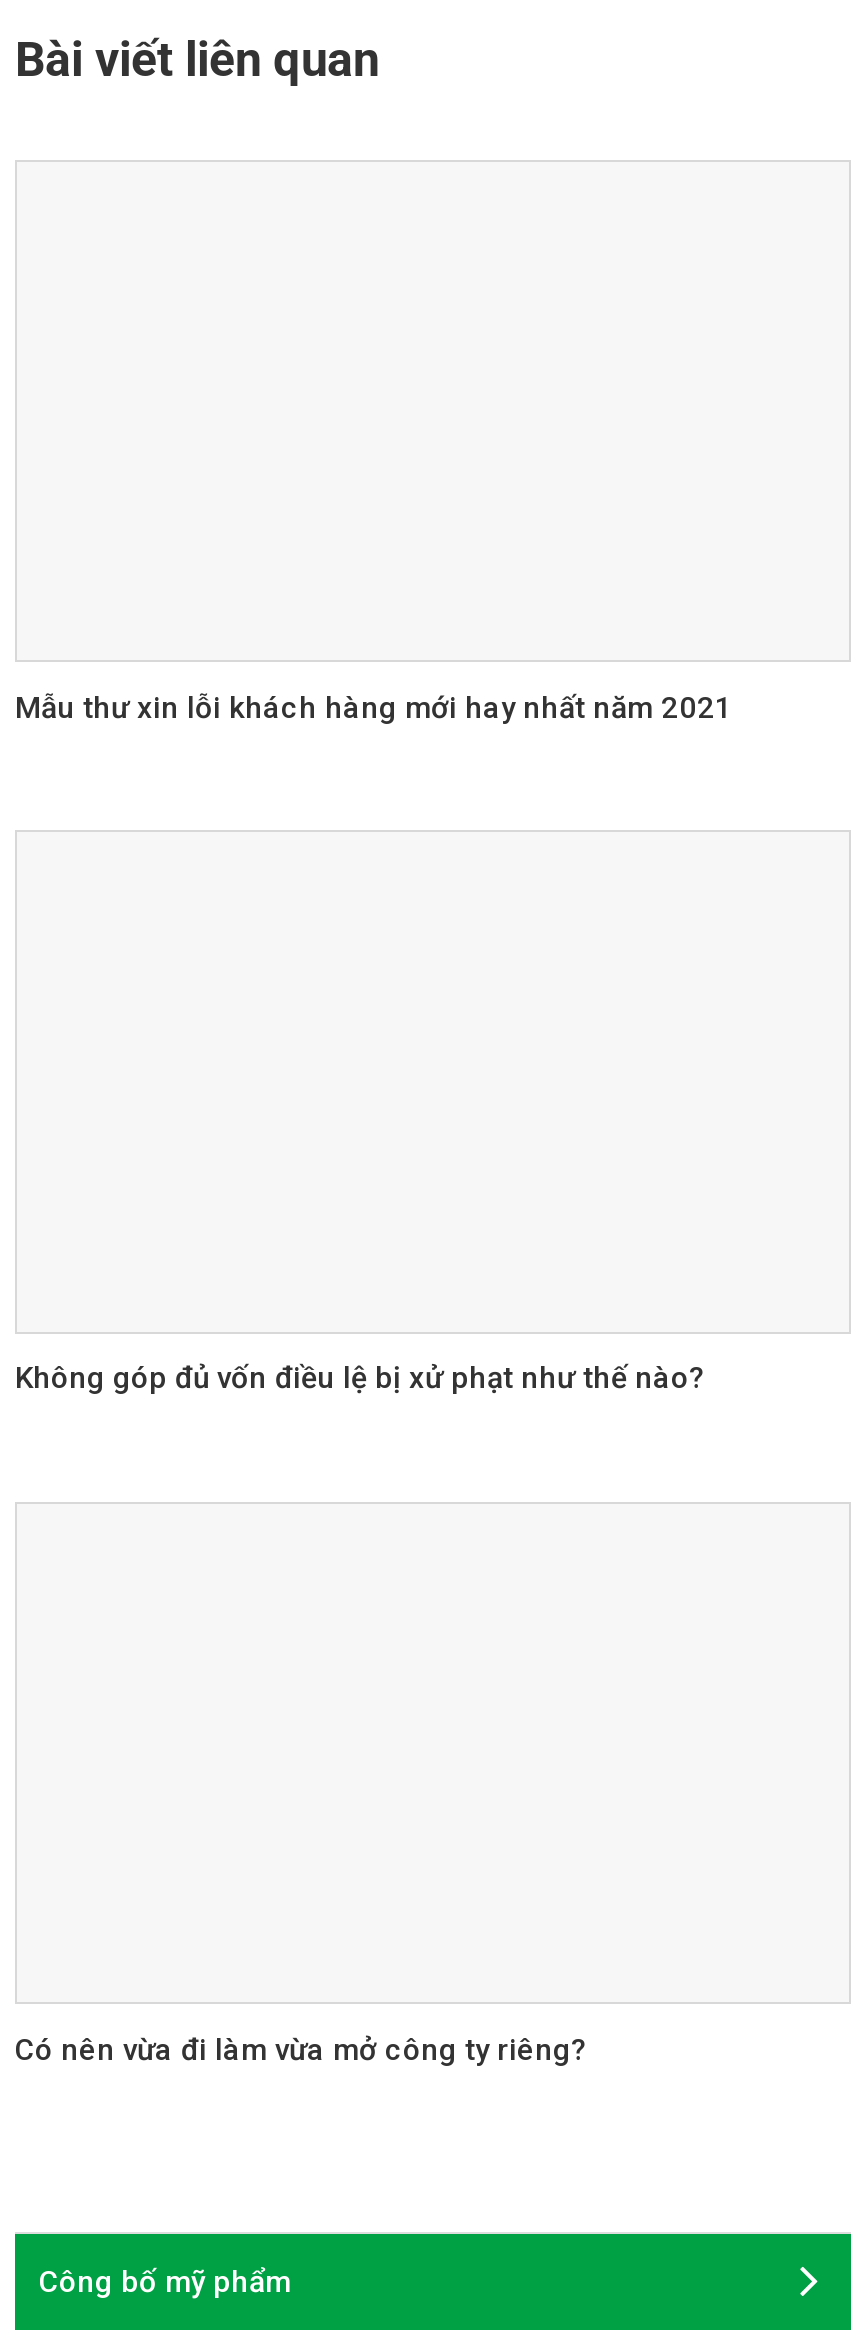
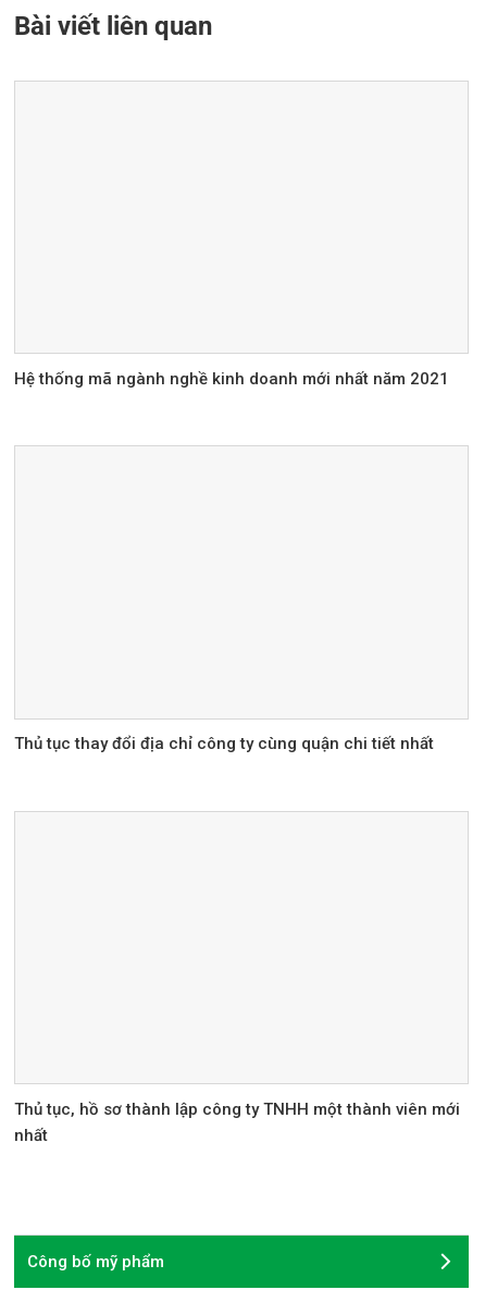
- Mẫu thư xin lỗi khách hàng mới hay nhất năm 2021
+ Hệ thống mã ngành nghề kinh doanh mới nhất năm 2021

- Không góp đủ vốn điều lệ bị xử phạt như thế nào?
+ Thủ tục thay đổi địa chỉ công ty cùng quận chi tiết nhất

- Có nên vừa đi làm vừa mở công ty riêng?
+ Thủ tục, hồ sơ thành lập công ty TNHH một thành viên mới
+ nhất
